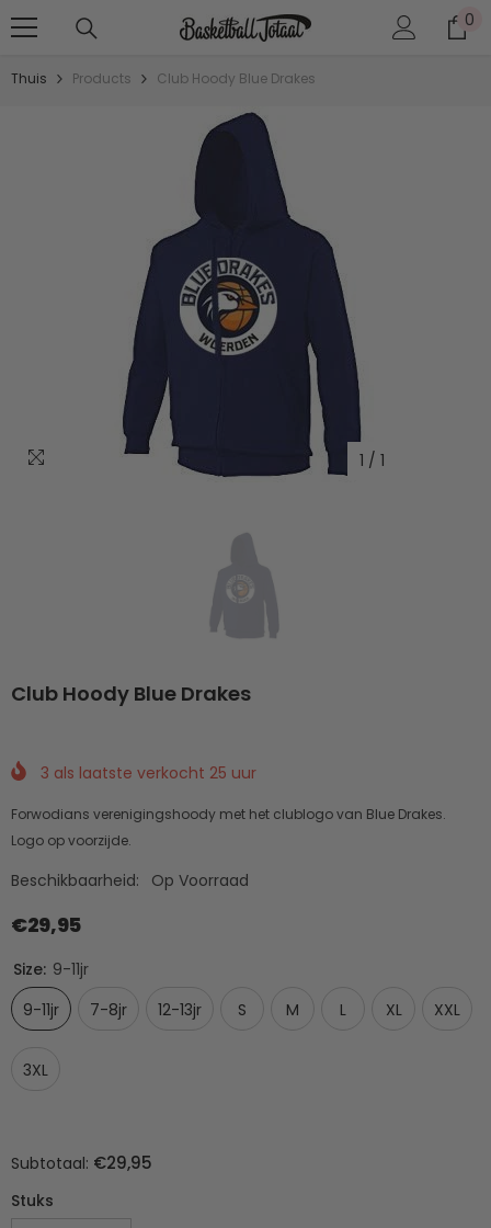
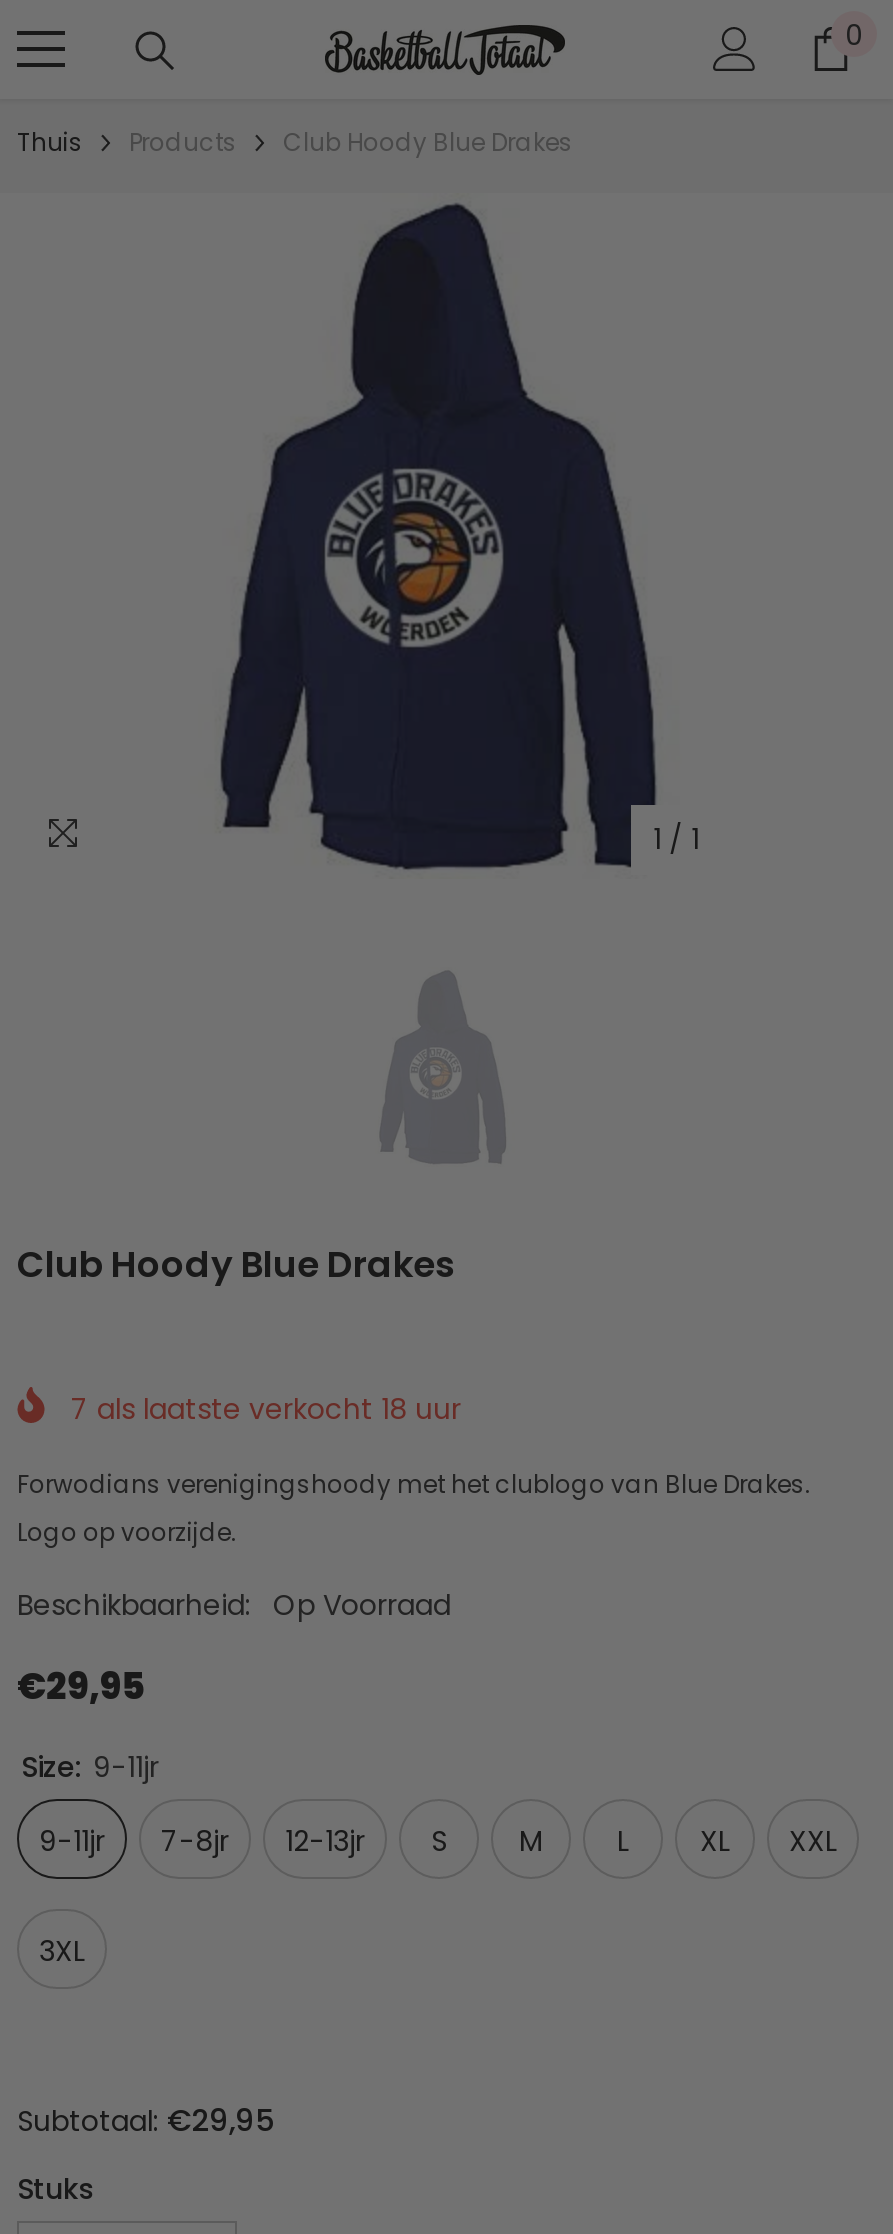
- 3 als laatste verkocht 25 uur
+ 7 als laatste verkocht 18 uur
